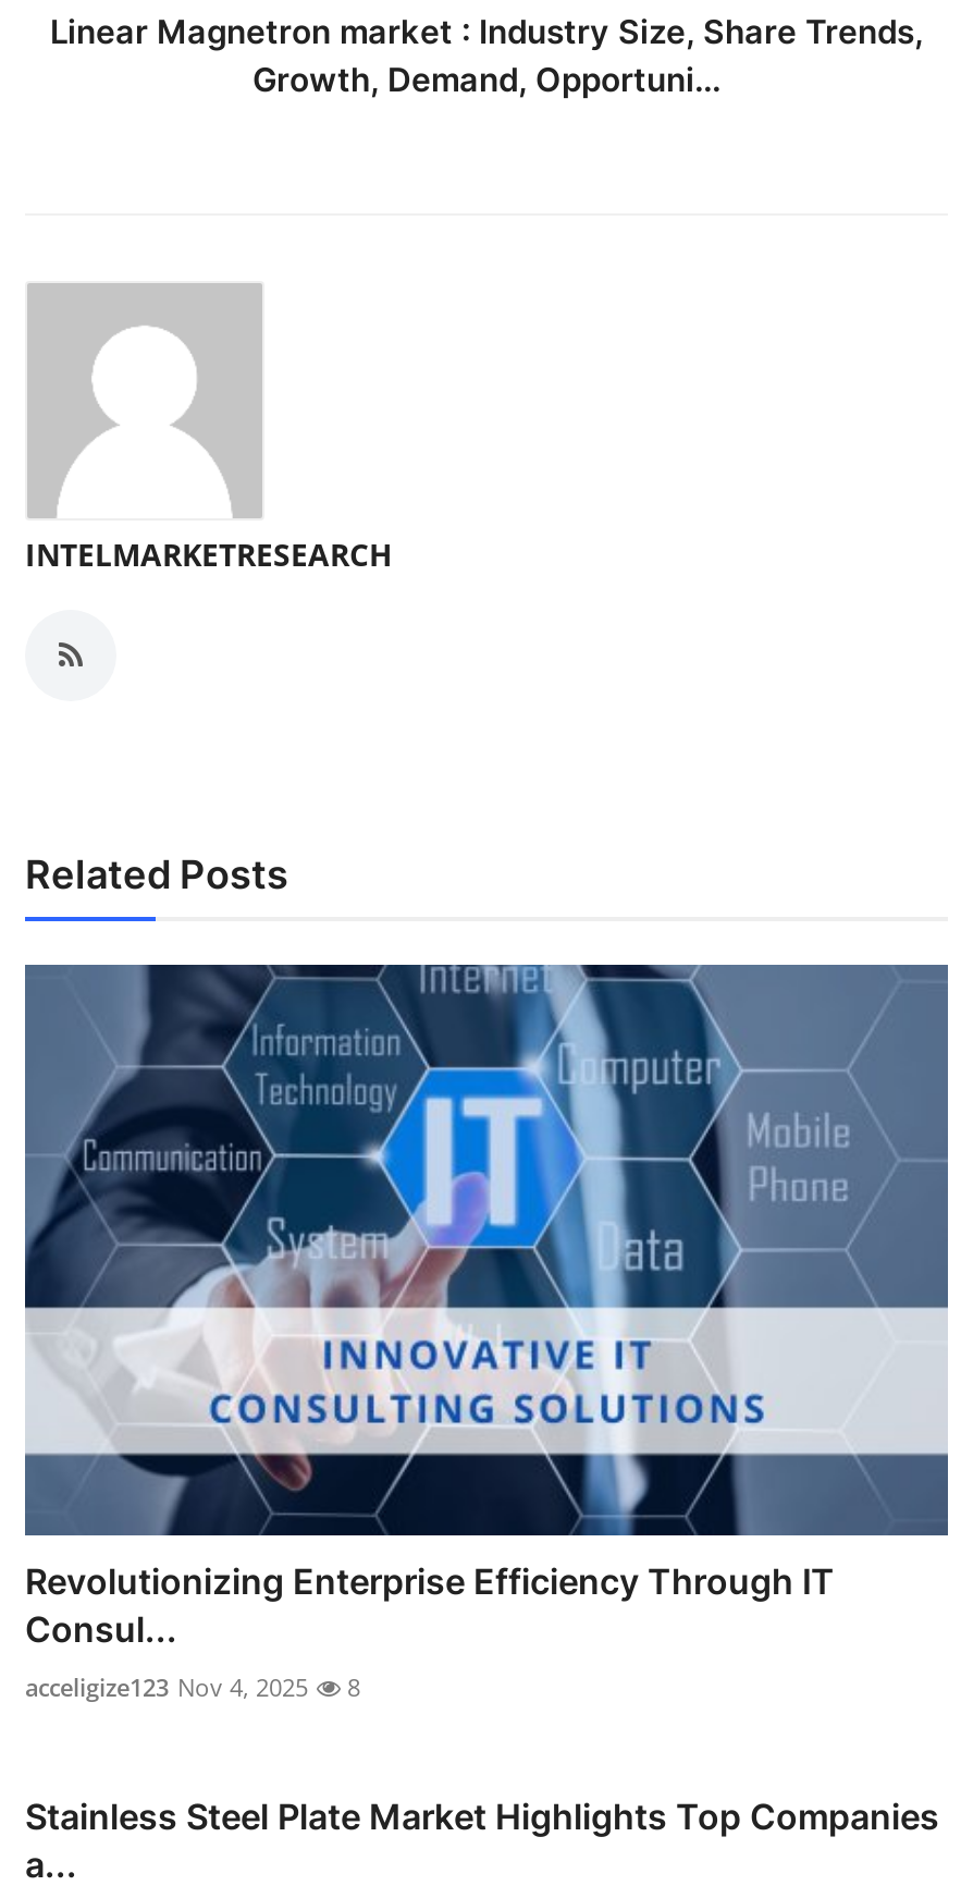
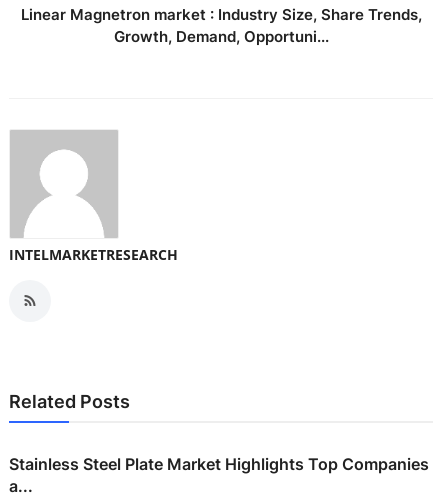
- [image]
- Revolutionizing Enterprise Efficiency Through IT
- Consul...
- acceligize123 Nov 4, 2025
- 8
